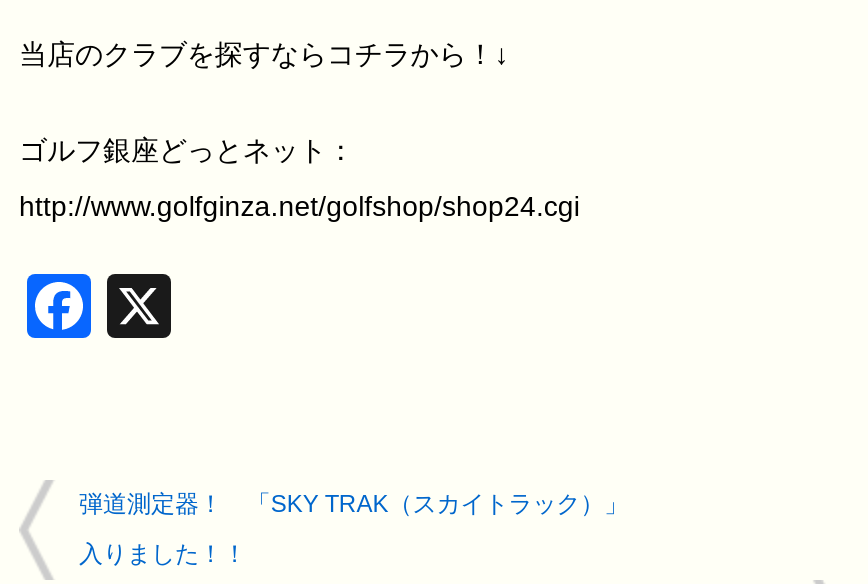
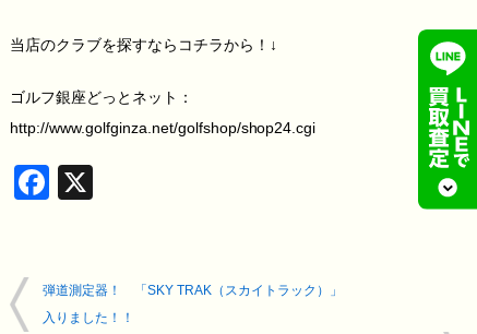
+ [image]
